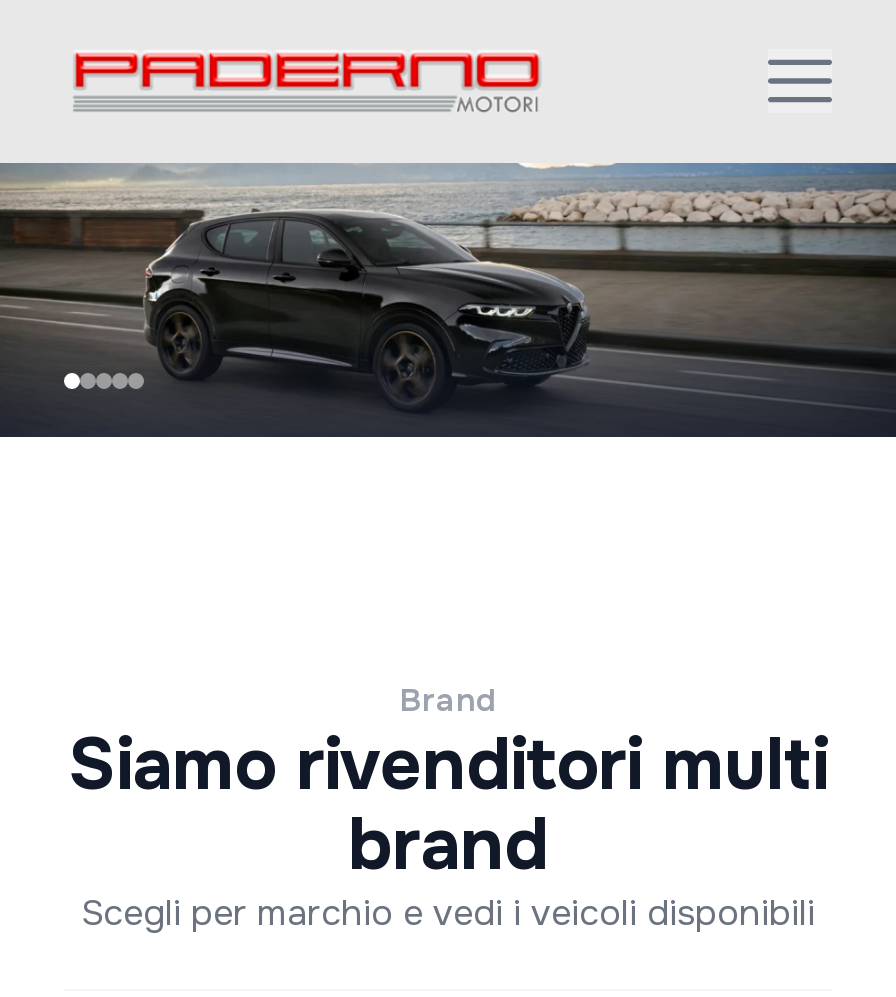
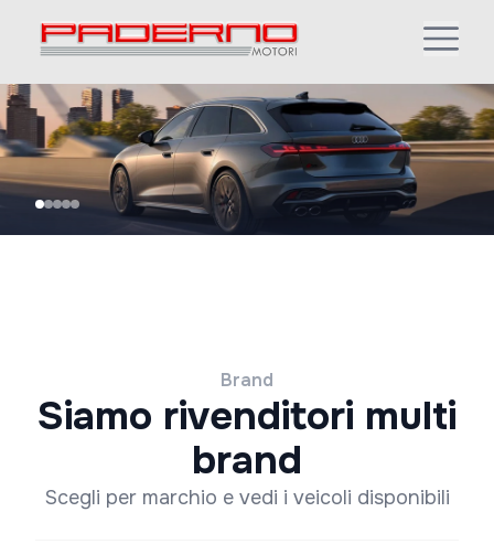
- [image]
+ [image]
